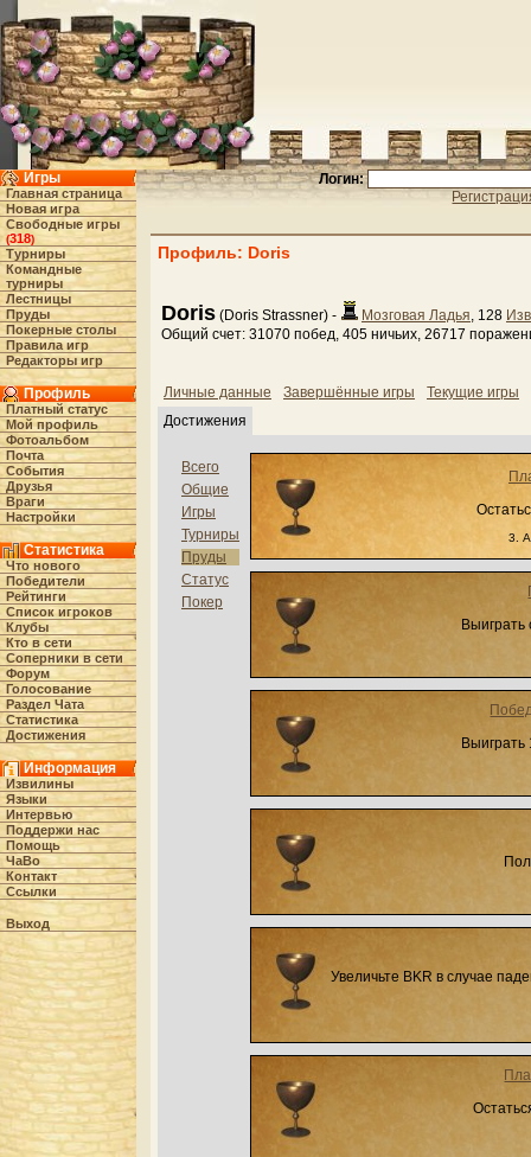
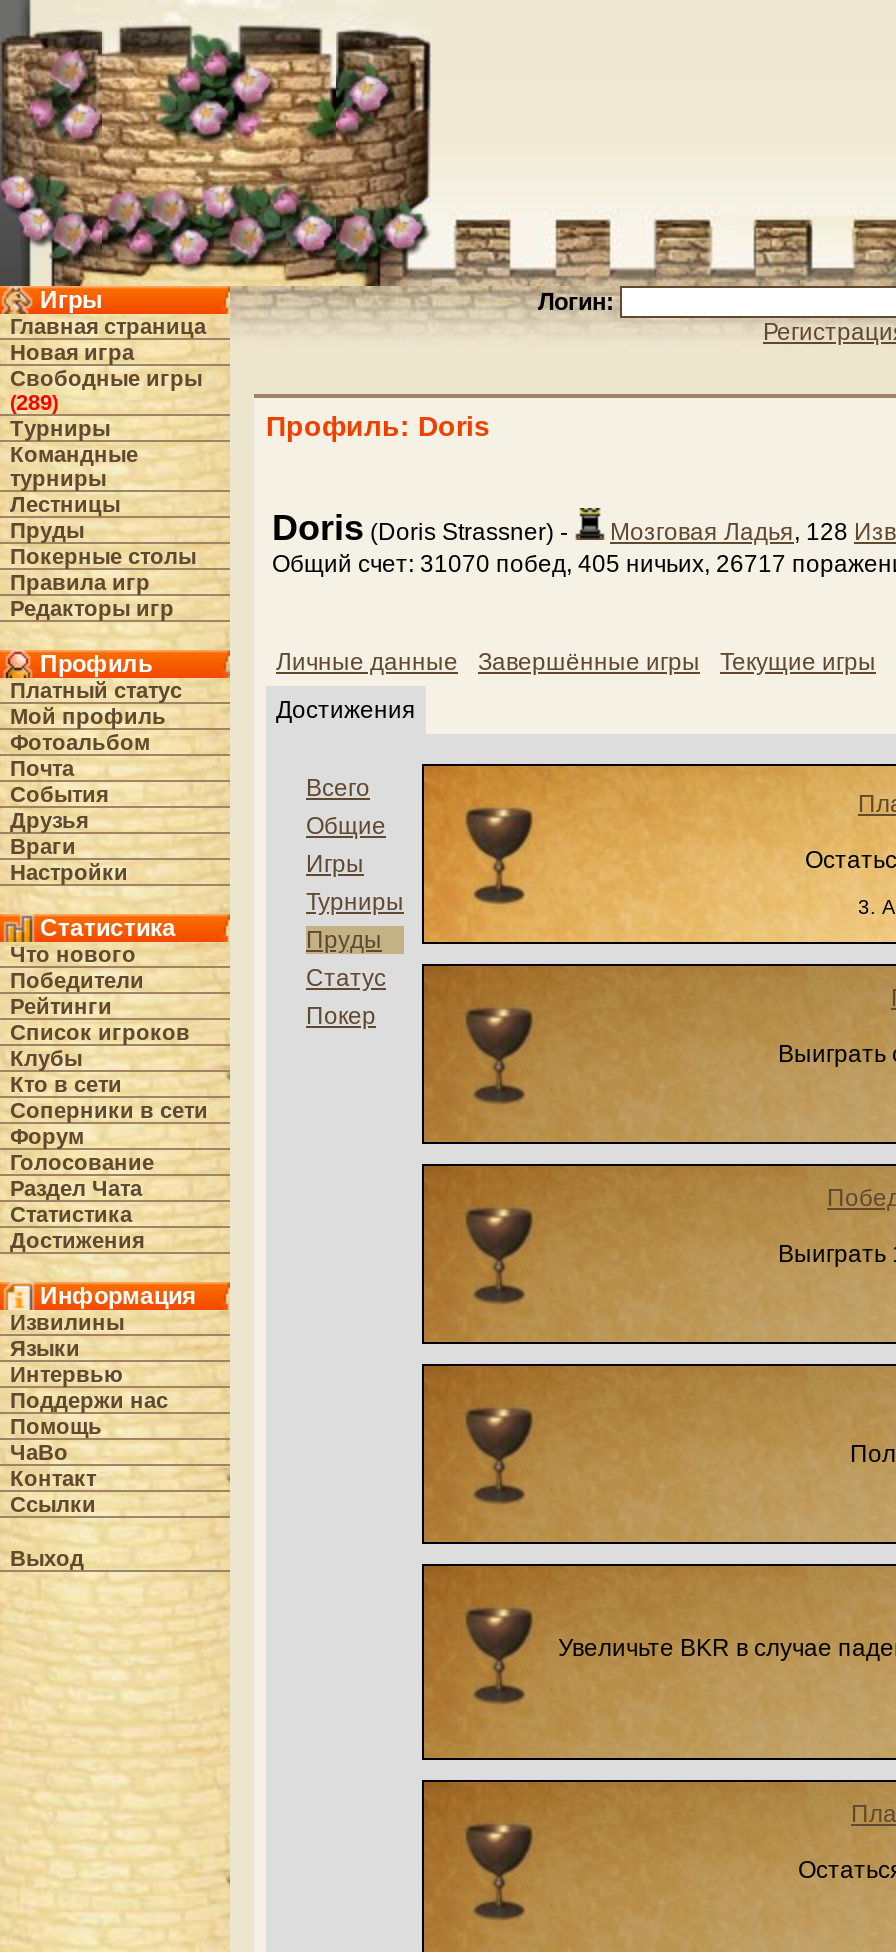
- (318)
+ (289)
